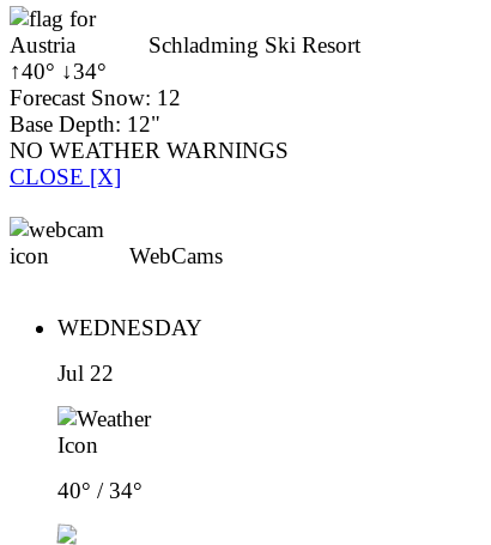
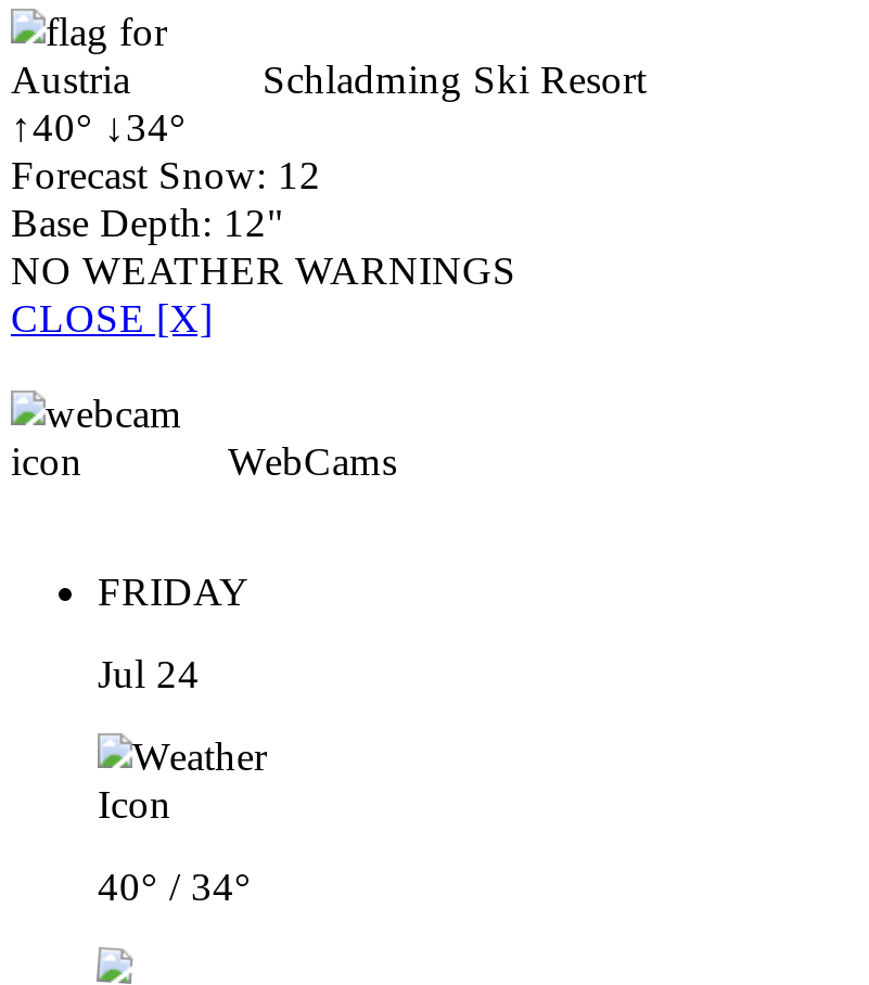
- WEDNESDAY
+ FRIDAY

- Jul 22
+ Jul 24
